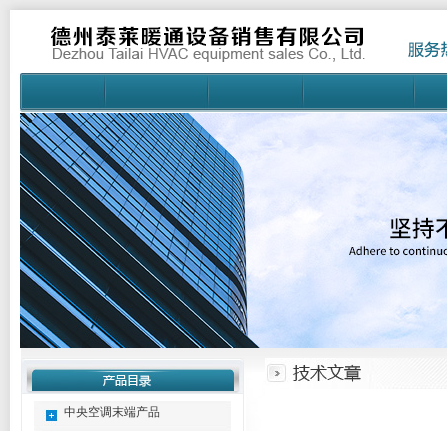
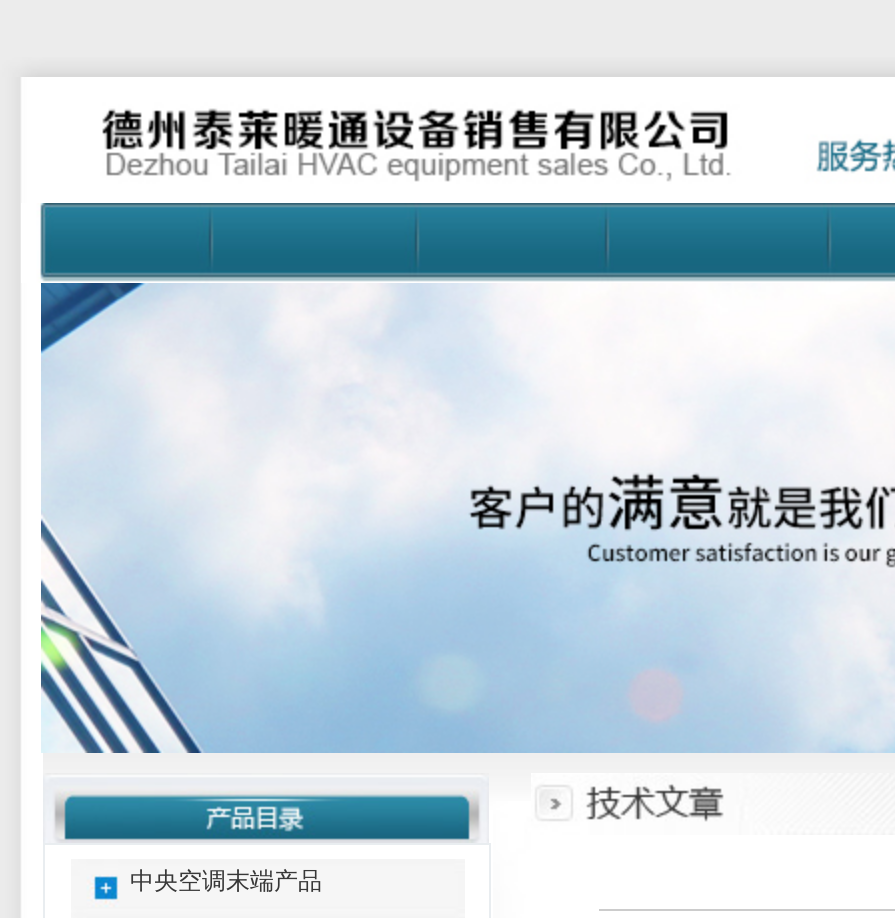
- [image]
+ [image]
